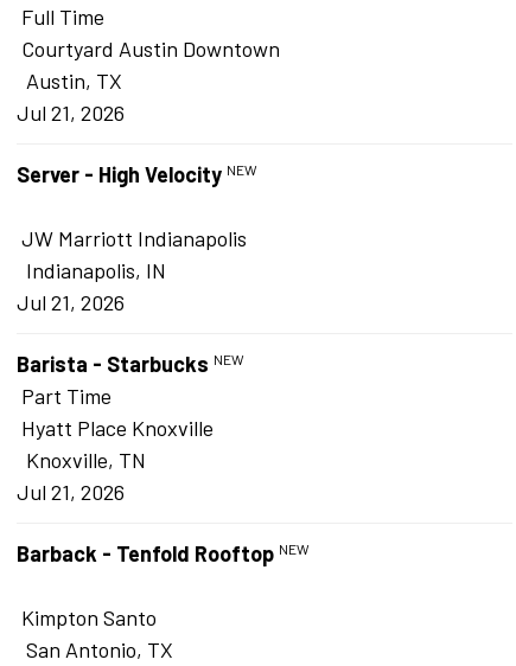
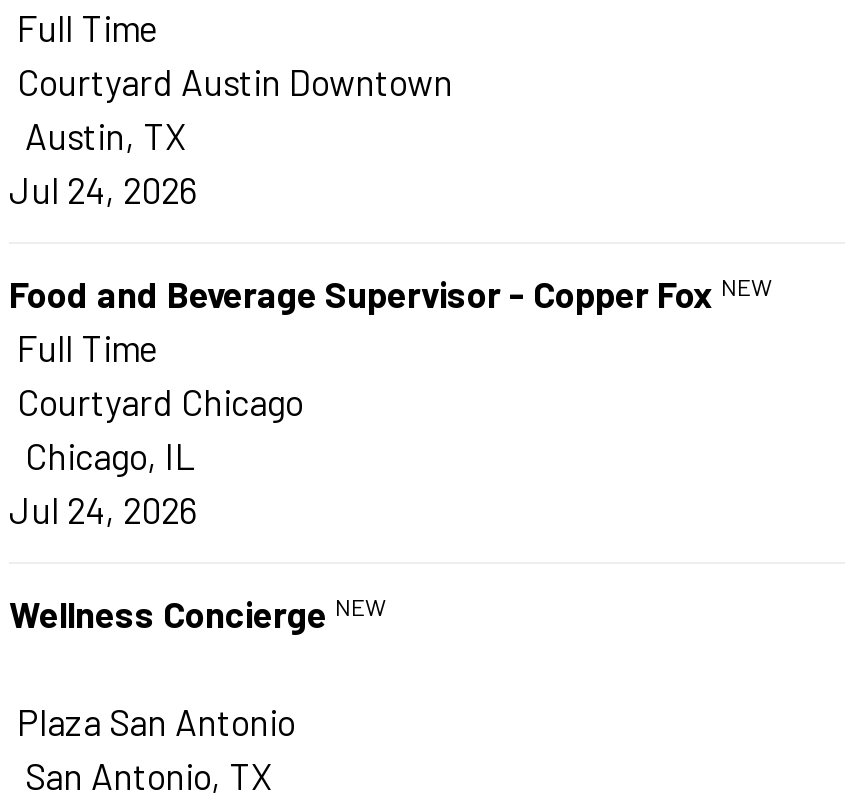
- Jul 21, 2026
- Server - High Velocity NEW
- JW Marriott Indianapolis
- Indianapolis, IN
- Jul 21, 2026
- Barista - Starbucks NEW
- Part Time
- Hyatt Place Knoxville
- Knoxville, TN
- Jul 21, 2026
- Barback - Tenfold Rooftop NEW
- Kimpton Santo
+ Jul 24, 2026
+ Food and Beverage Supervisor - Copper Fox NEW
+ Full Time
+ Courtyard Chicago
+ Chicago, IL
+ Jul 24, 2026
+ Wellness Concierge NEW
+ Plaza San Antonio
